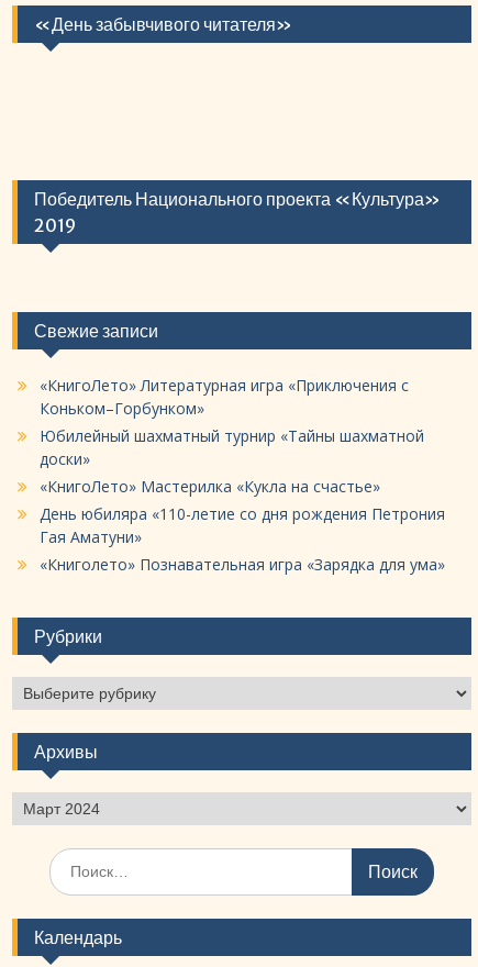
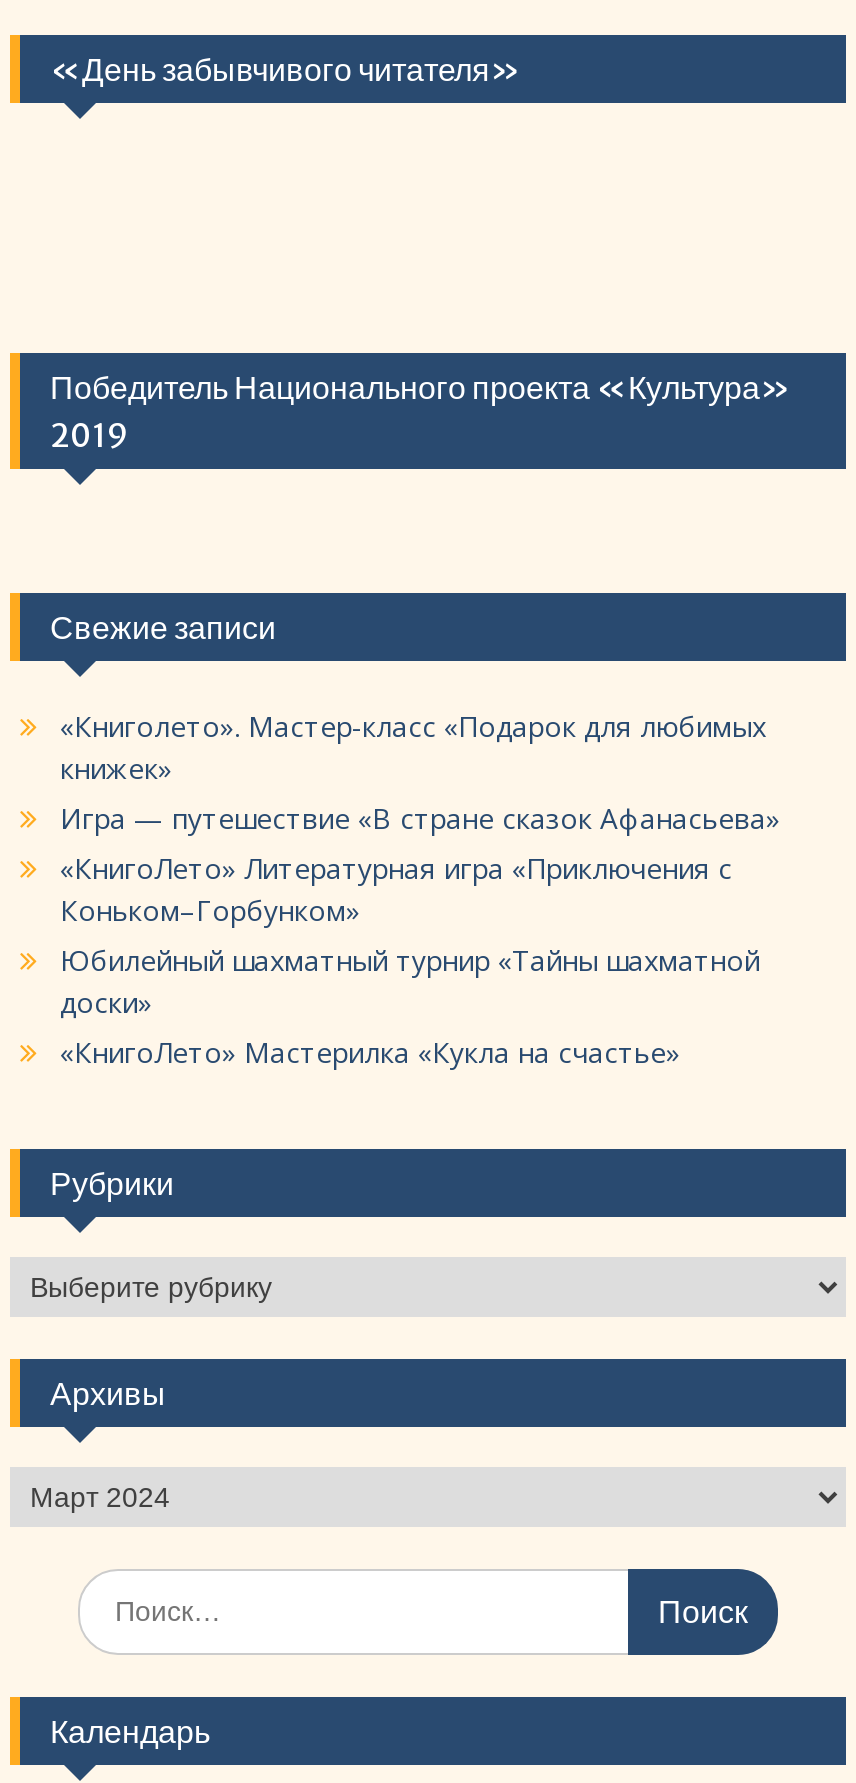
+ «Книголето». Мастер-класс «Подарок для любимых
+ книжек»
+ Игра — путешествие «В стране сказок Афанасьева»

moved down: «КнигоЛето» Литературная игра «Приключения с | Коньком–Горбунком» | Юбилейный шахматный турнир «Тайны шахматной | доски» | «КнигоЛето» Мастерилка «Кукла на счастье»

- День юбиляра «110-летие со дня рождения Петрония
- Гая Аматуни»
- «Книголето» Познавательная игра «Зарядка для ума»
